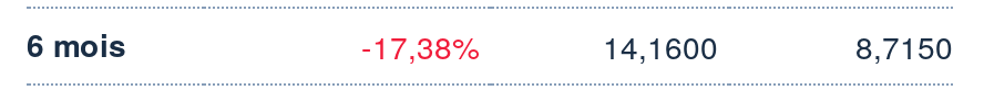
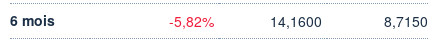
- -17,38%
+ -5,82%
